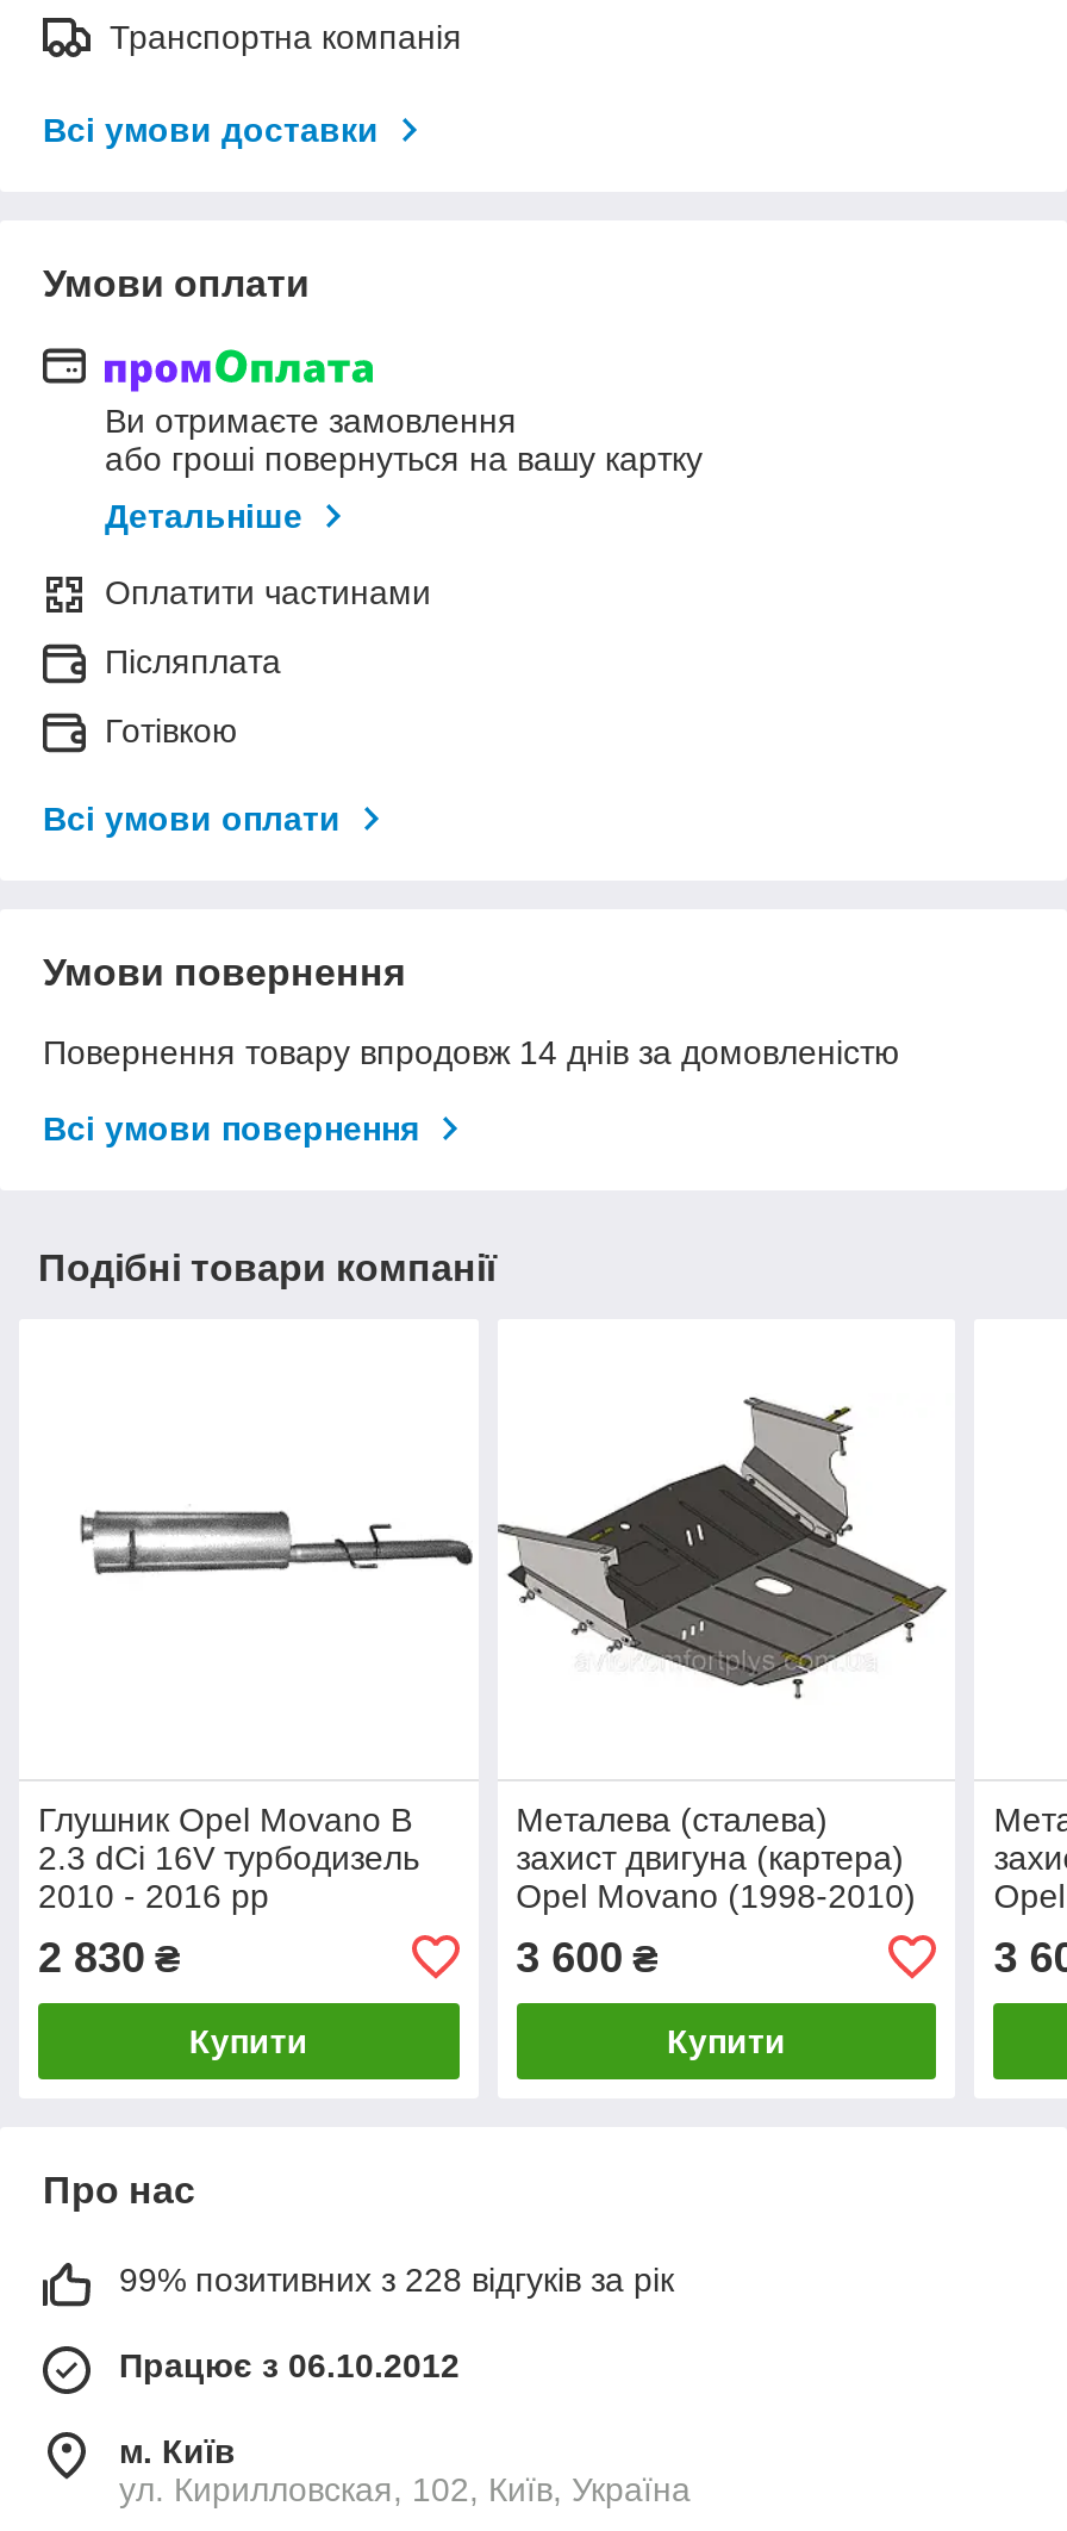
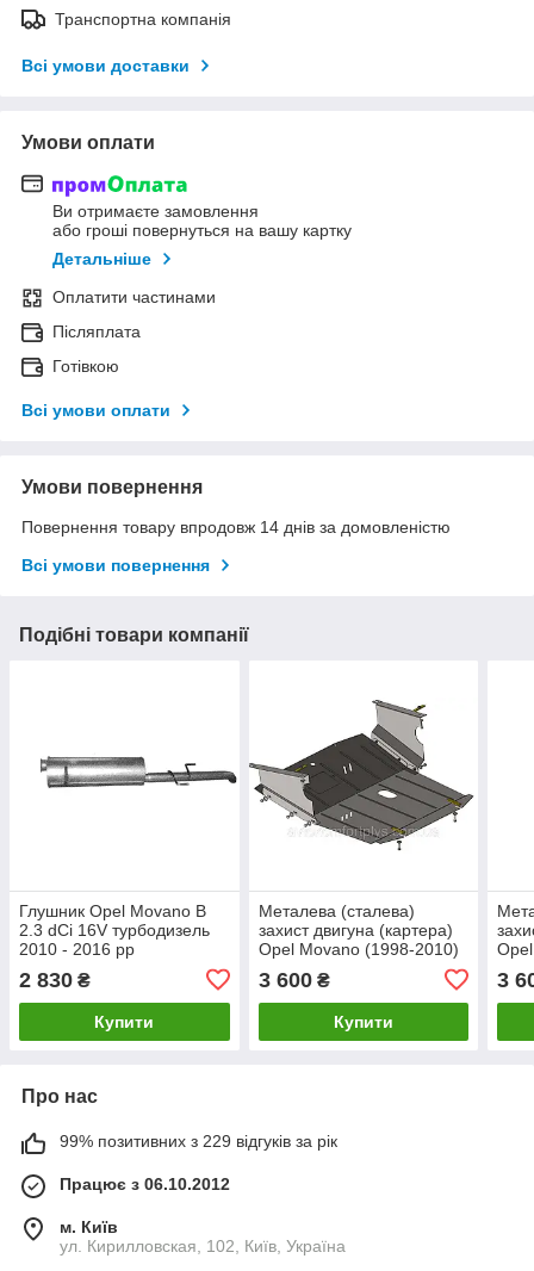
- 99% позитивних з 228 відгуків за рік
+ 99% позитивних з 229 відгуків за рік
